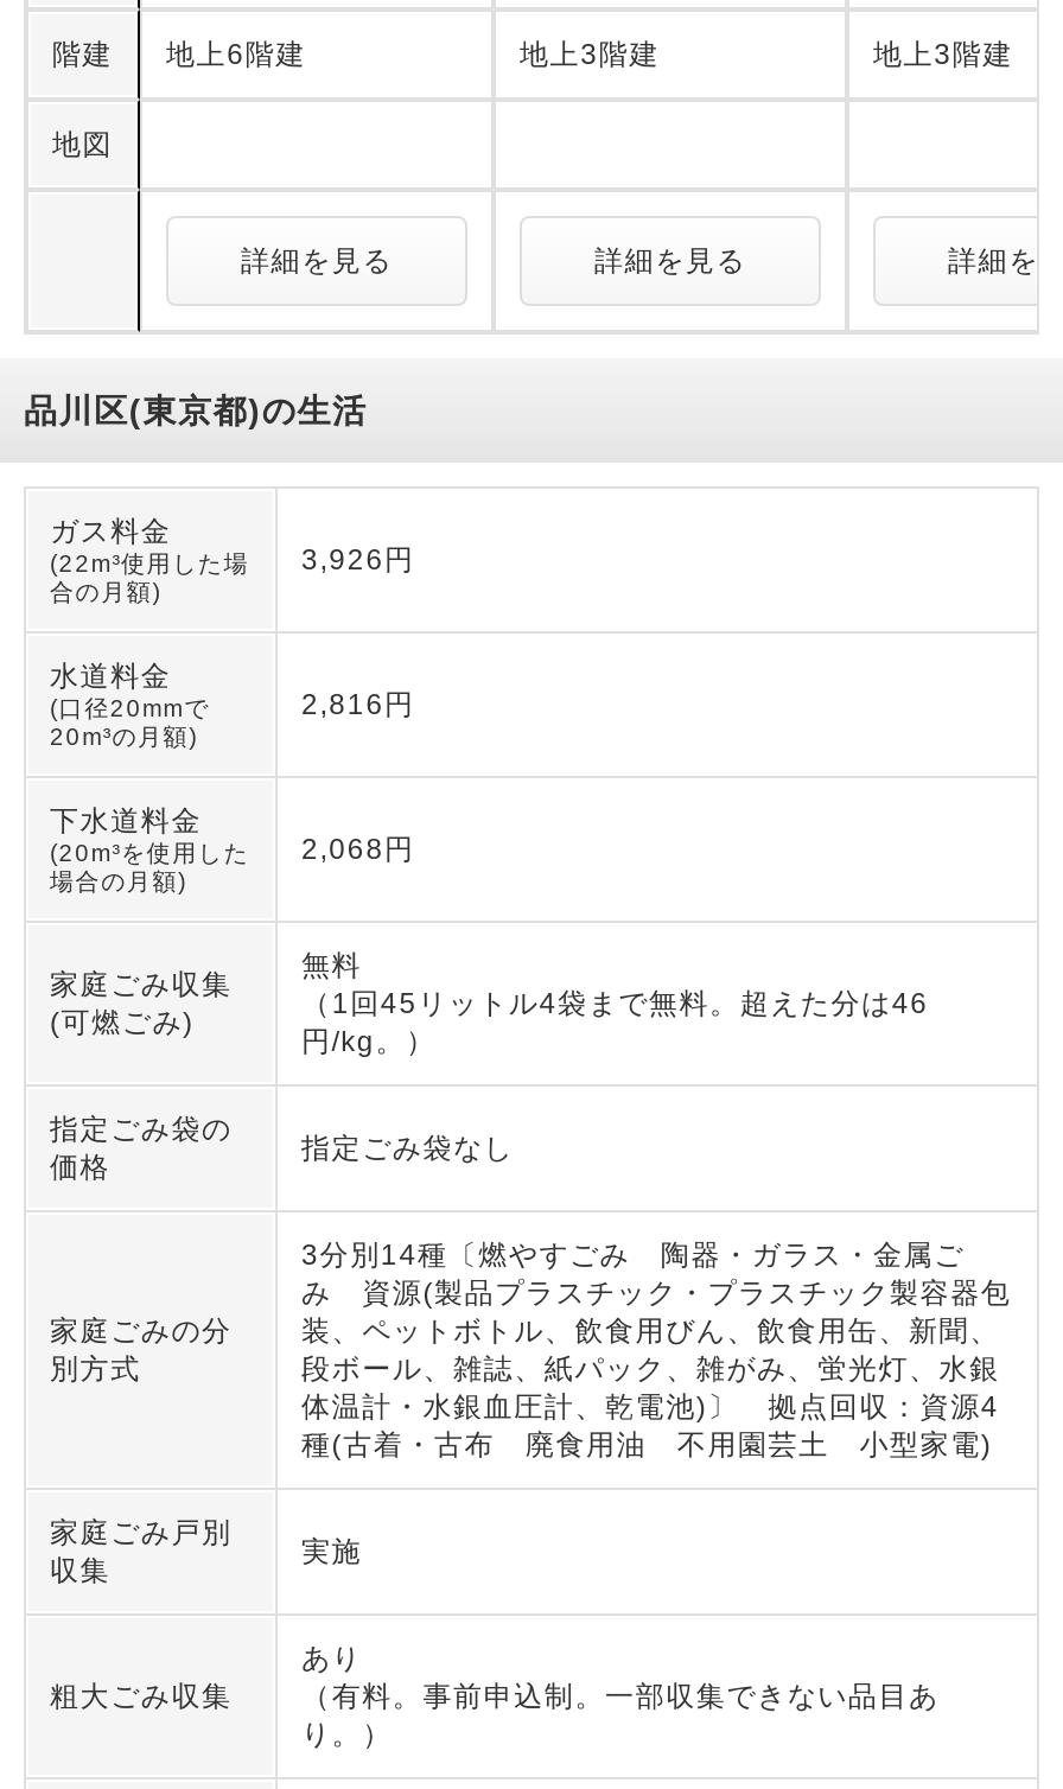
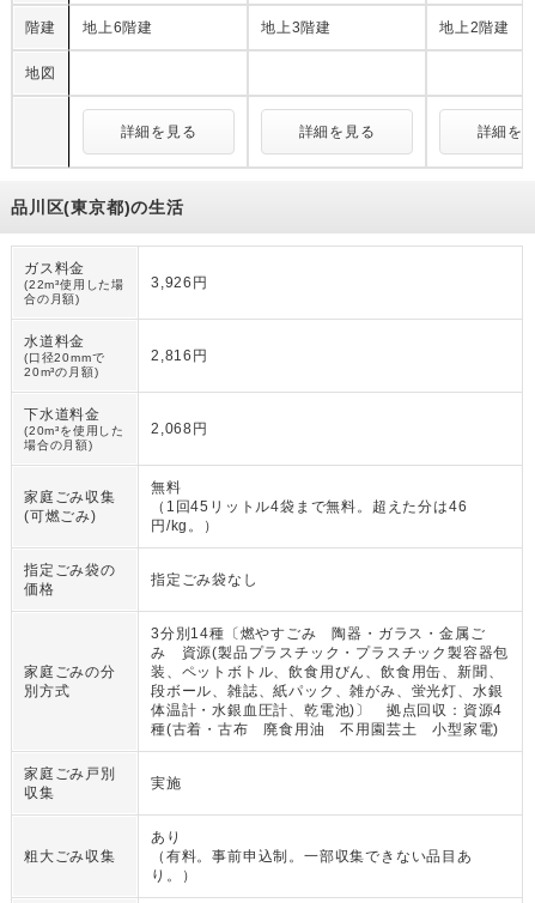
- 地上3階建
+ 地上2階建
